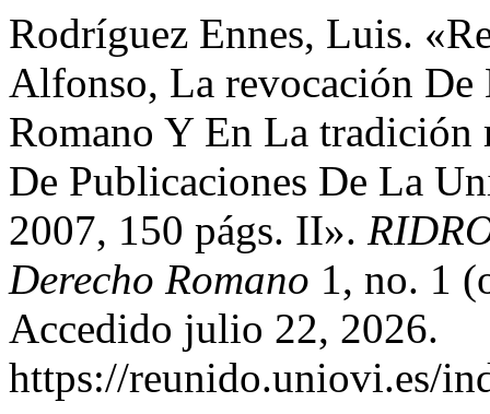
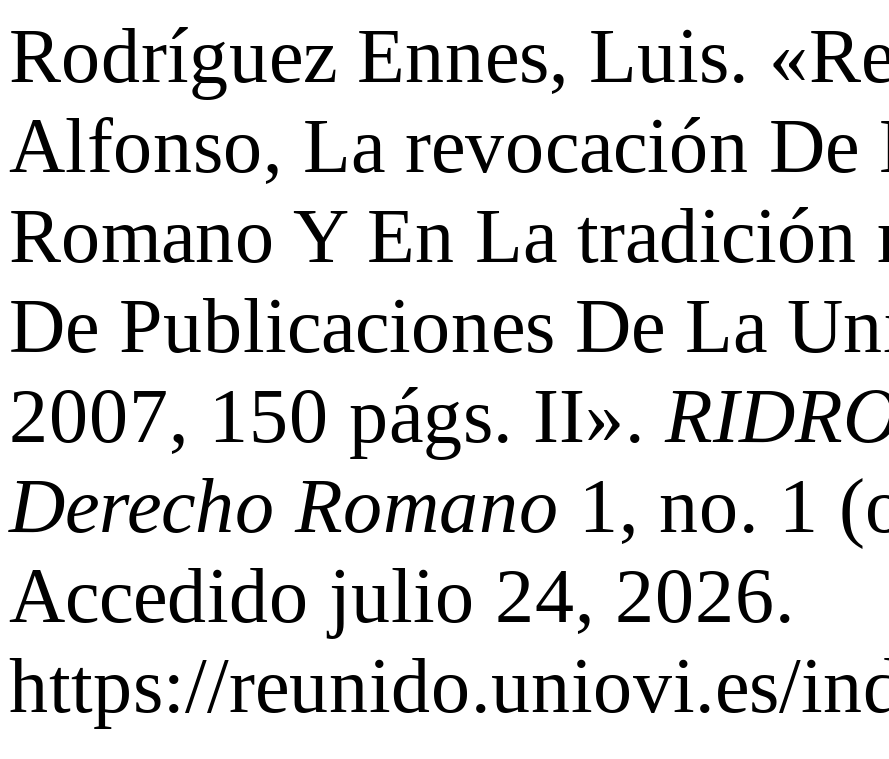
- Accedido julio 22, 2026.
+ Accedido julio 24, 2026.
